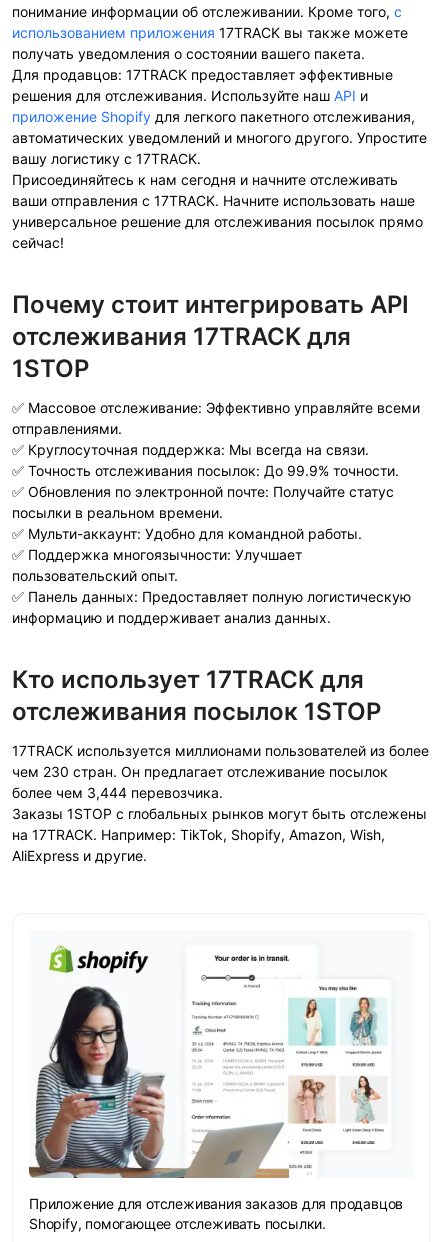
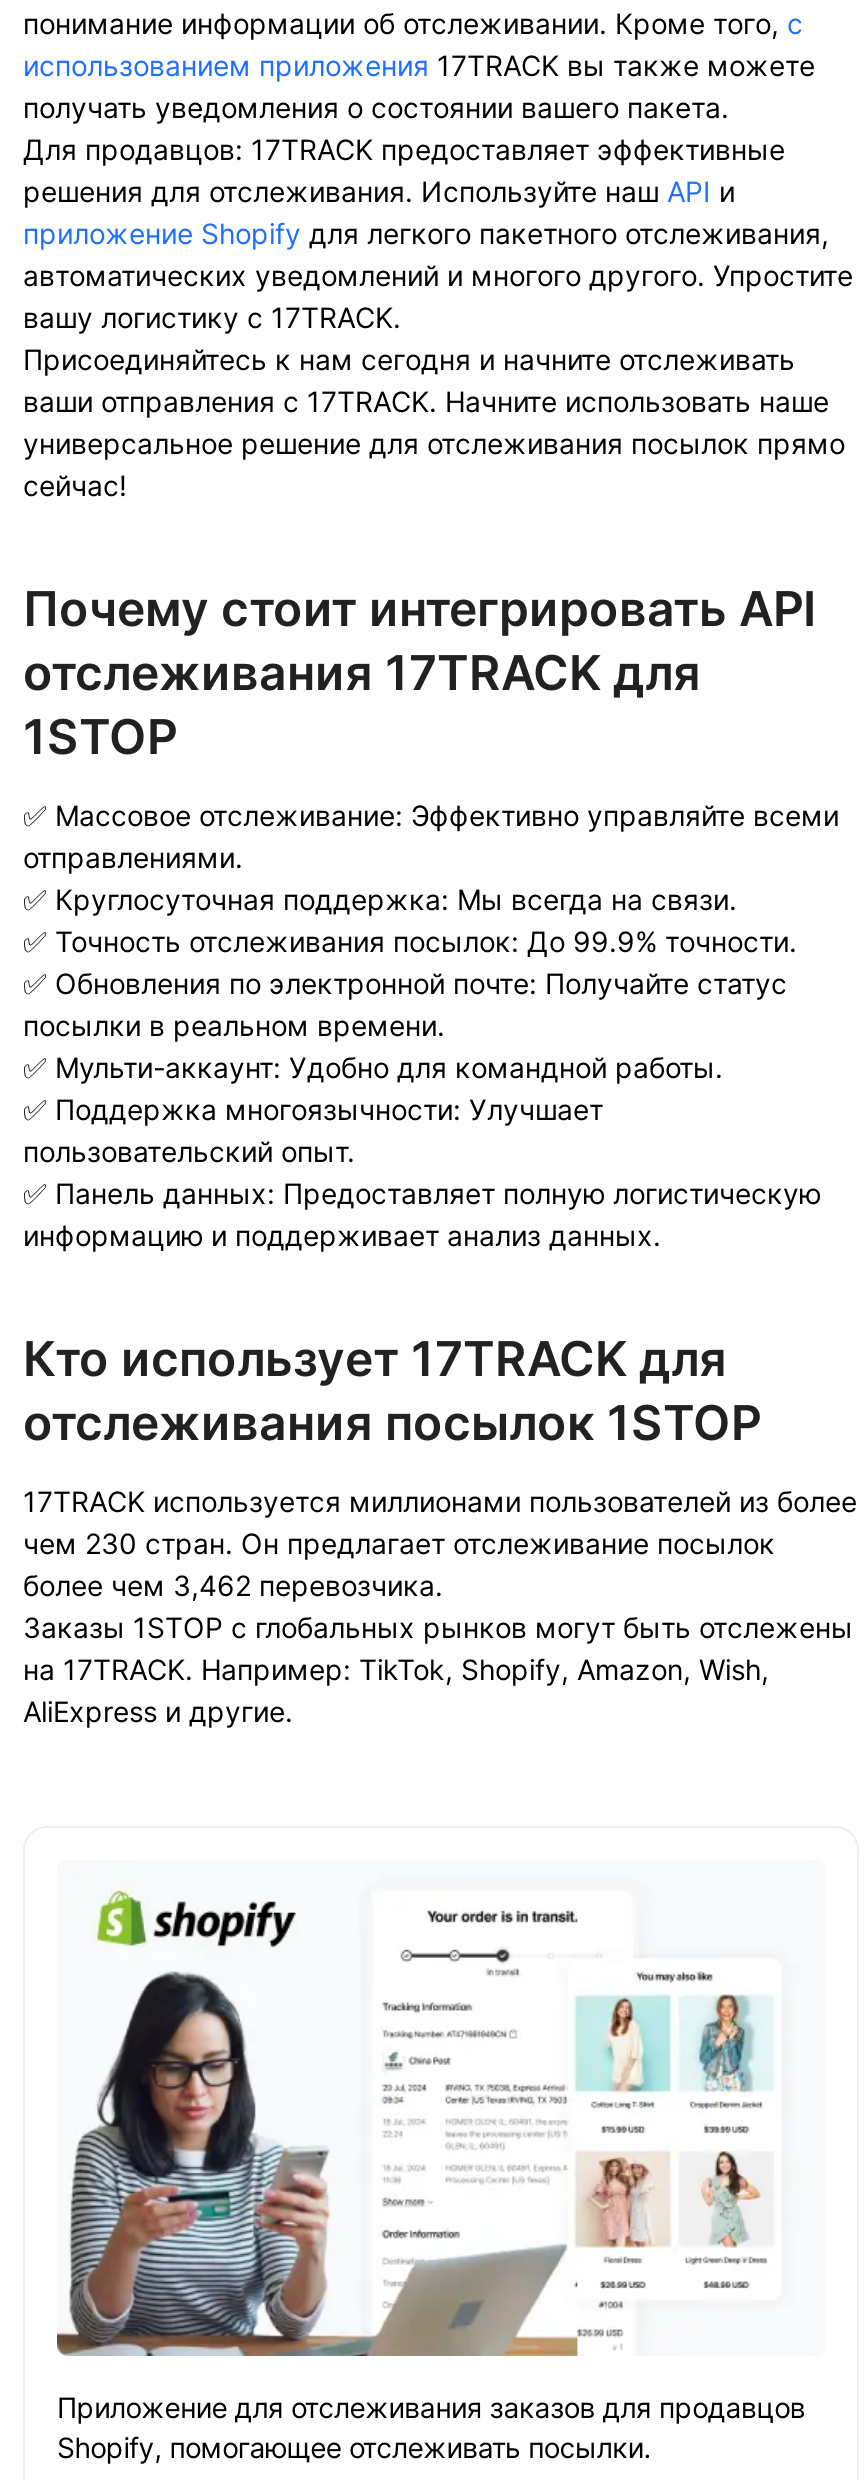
- более чем 3,444 перевозчика.
+ более чем 3,462 перевозчика.
